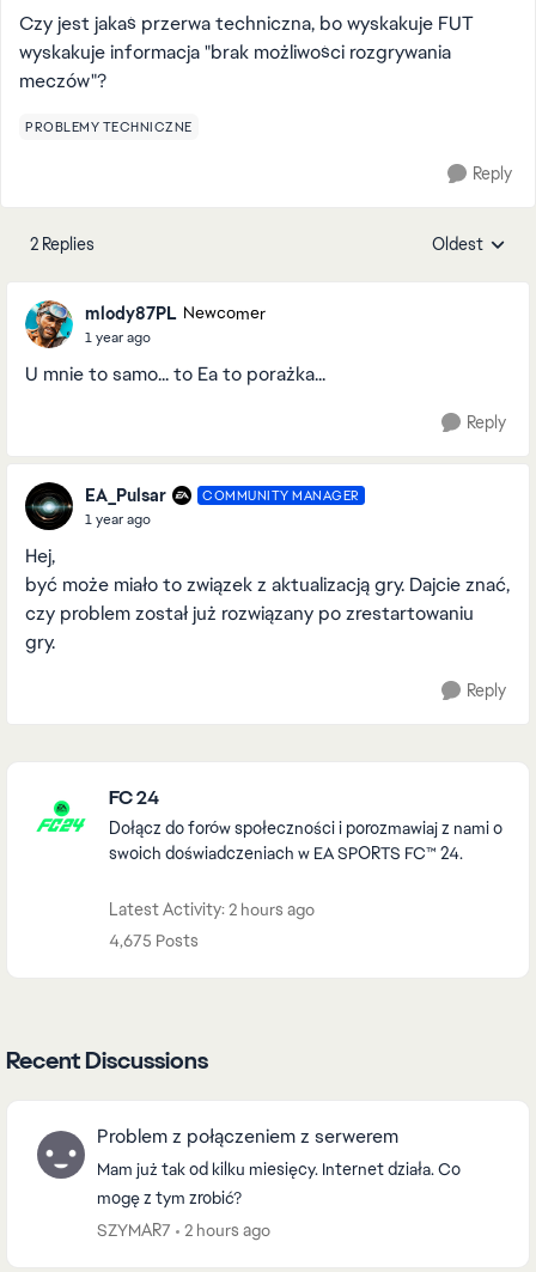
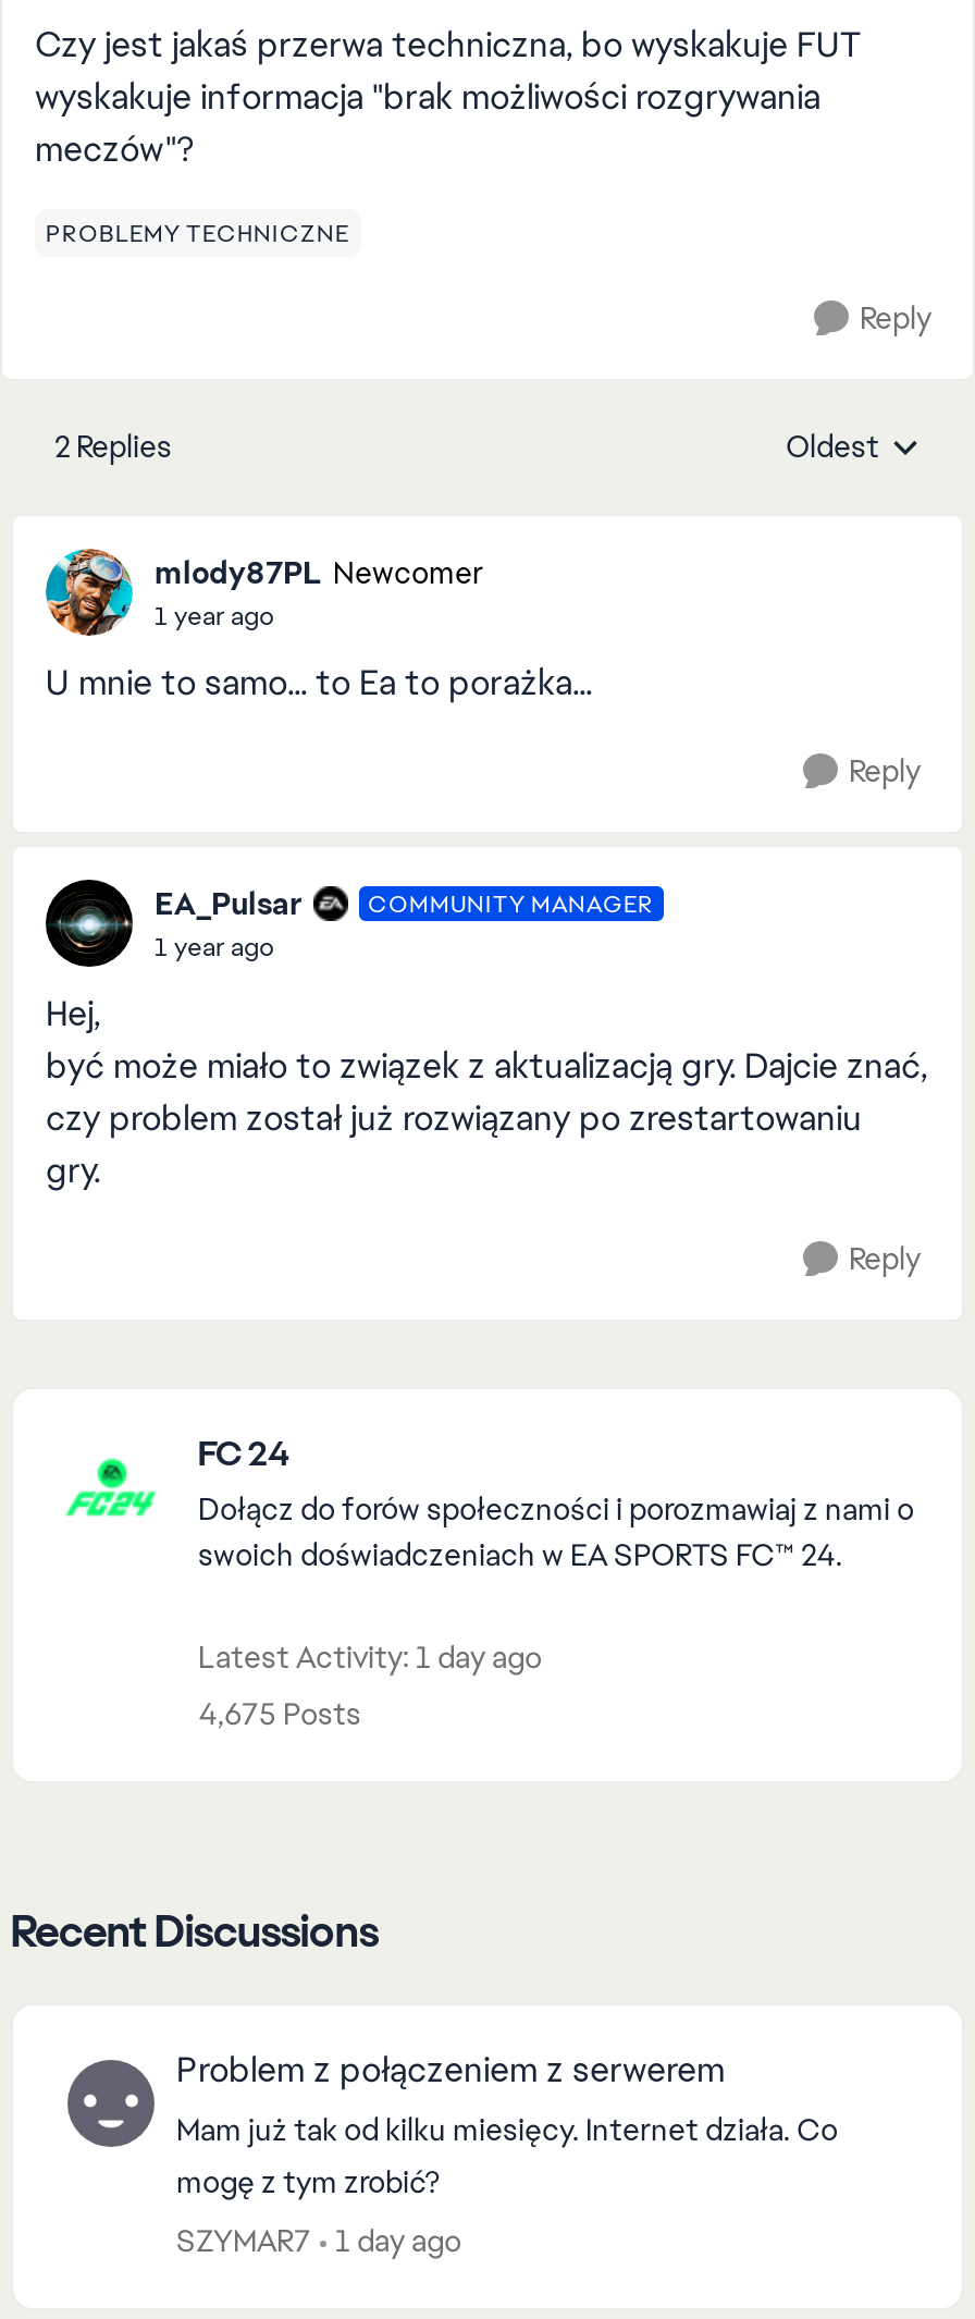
- Latest Activity: 2 hours ago
+ Latest Activity: 1 day ago

- SZYMAR7 2 hours ago
+ SZYMAR7 1 day ago
